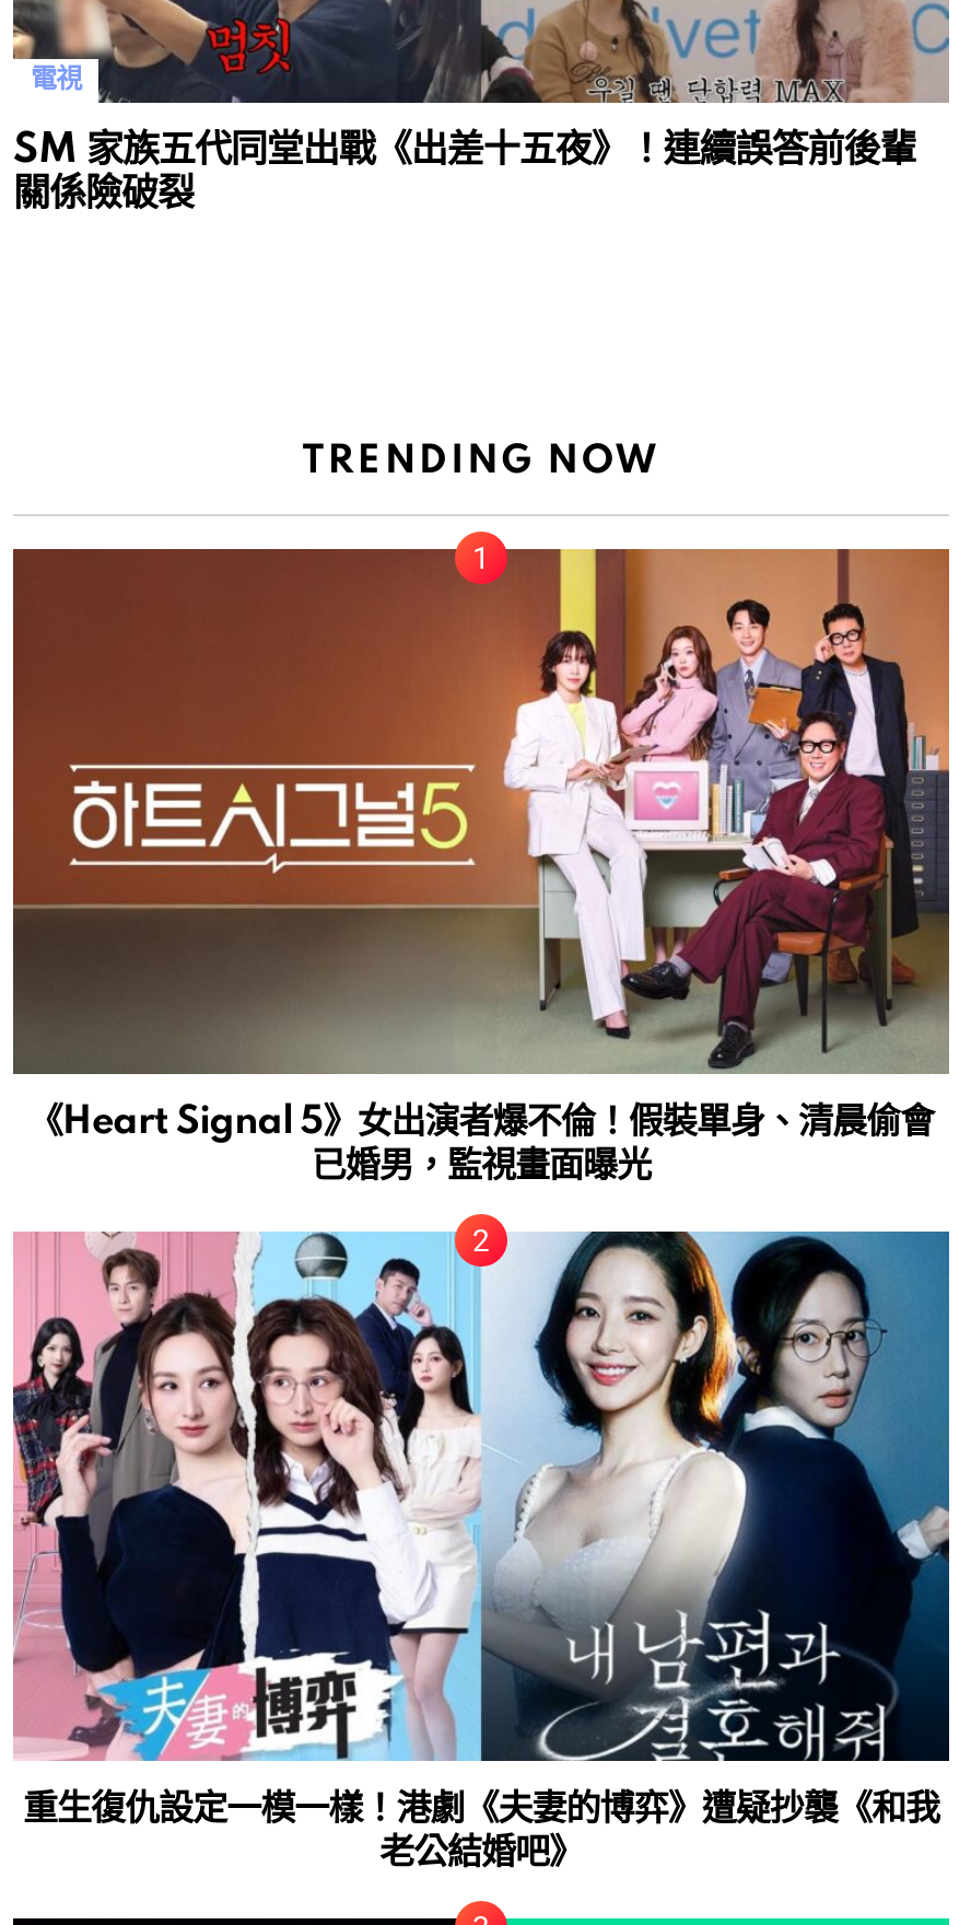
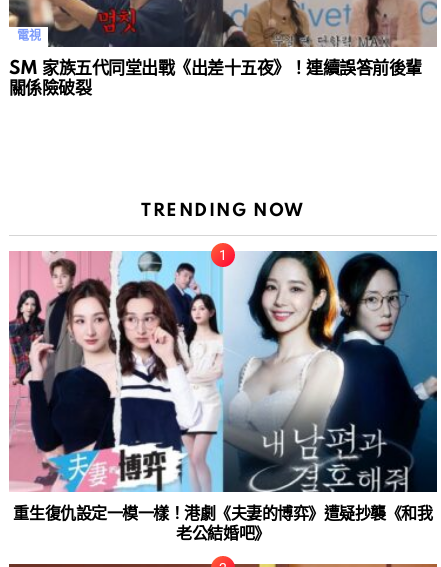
- [image]
- 《Heart Signal 5》女出演者爆不倫！假裝單身、清晨偷會
- 已婚男，監視畫面曝光
